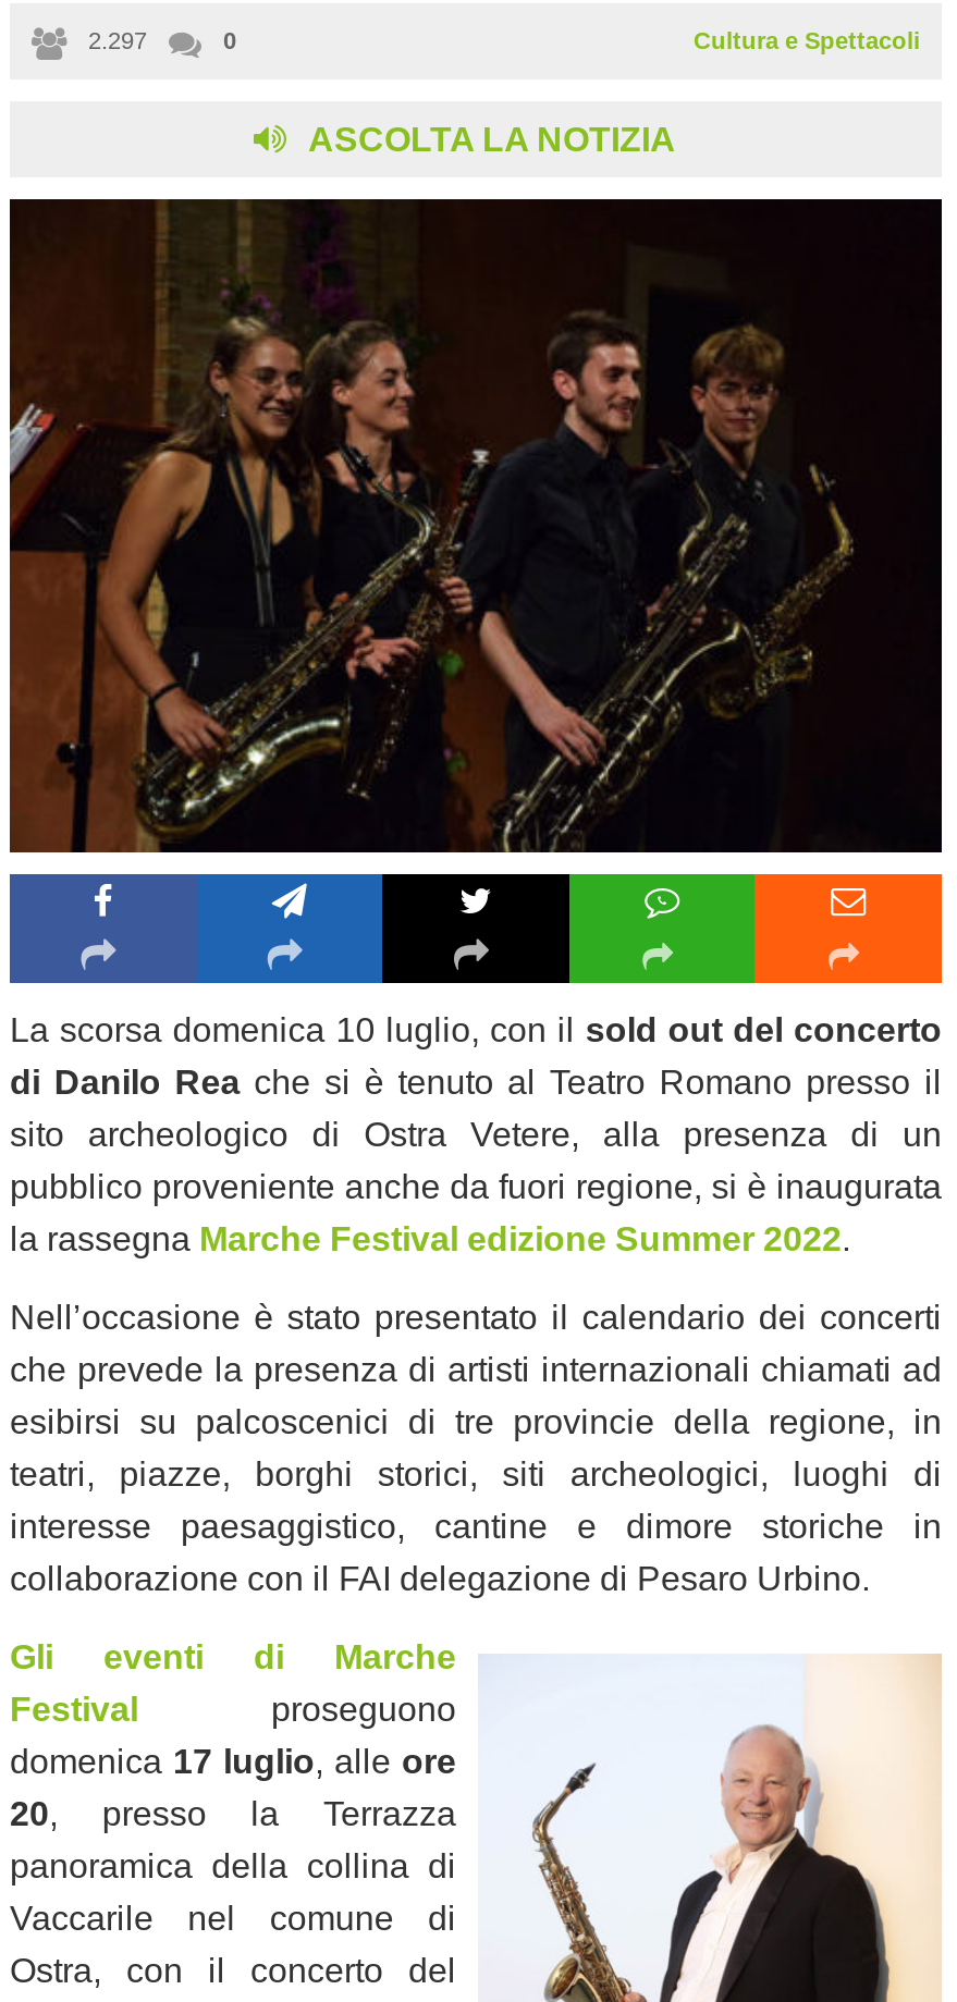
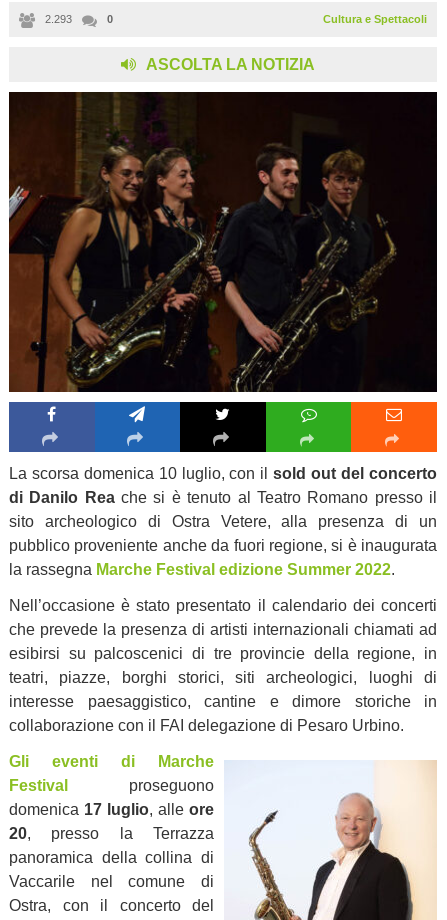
- 2.297
+ 2.293
